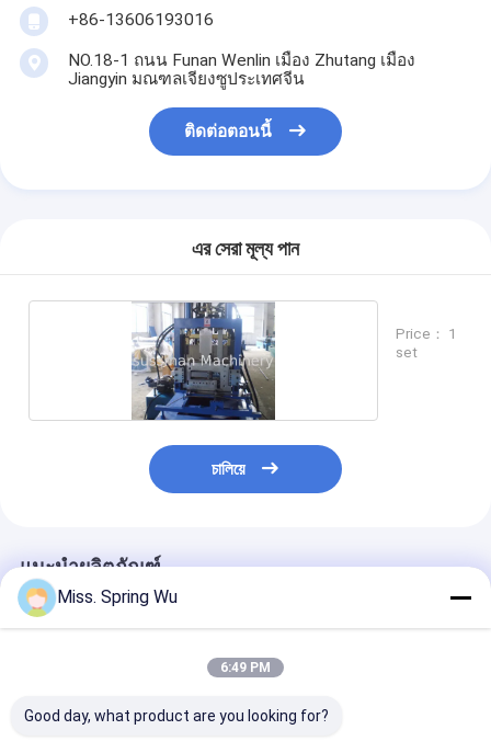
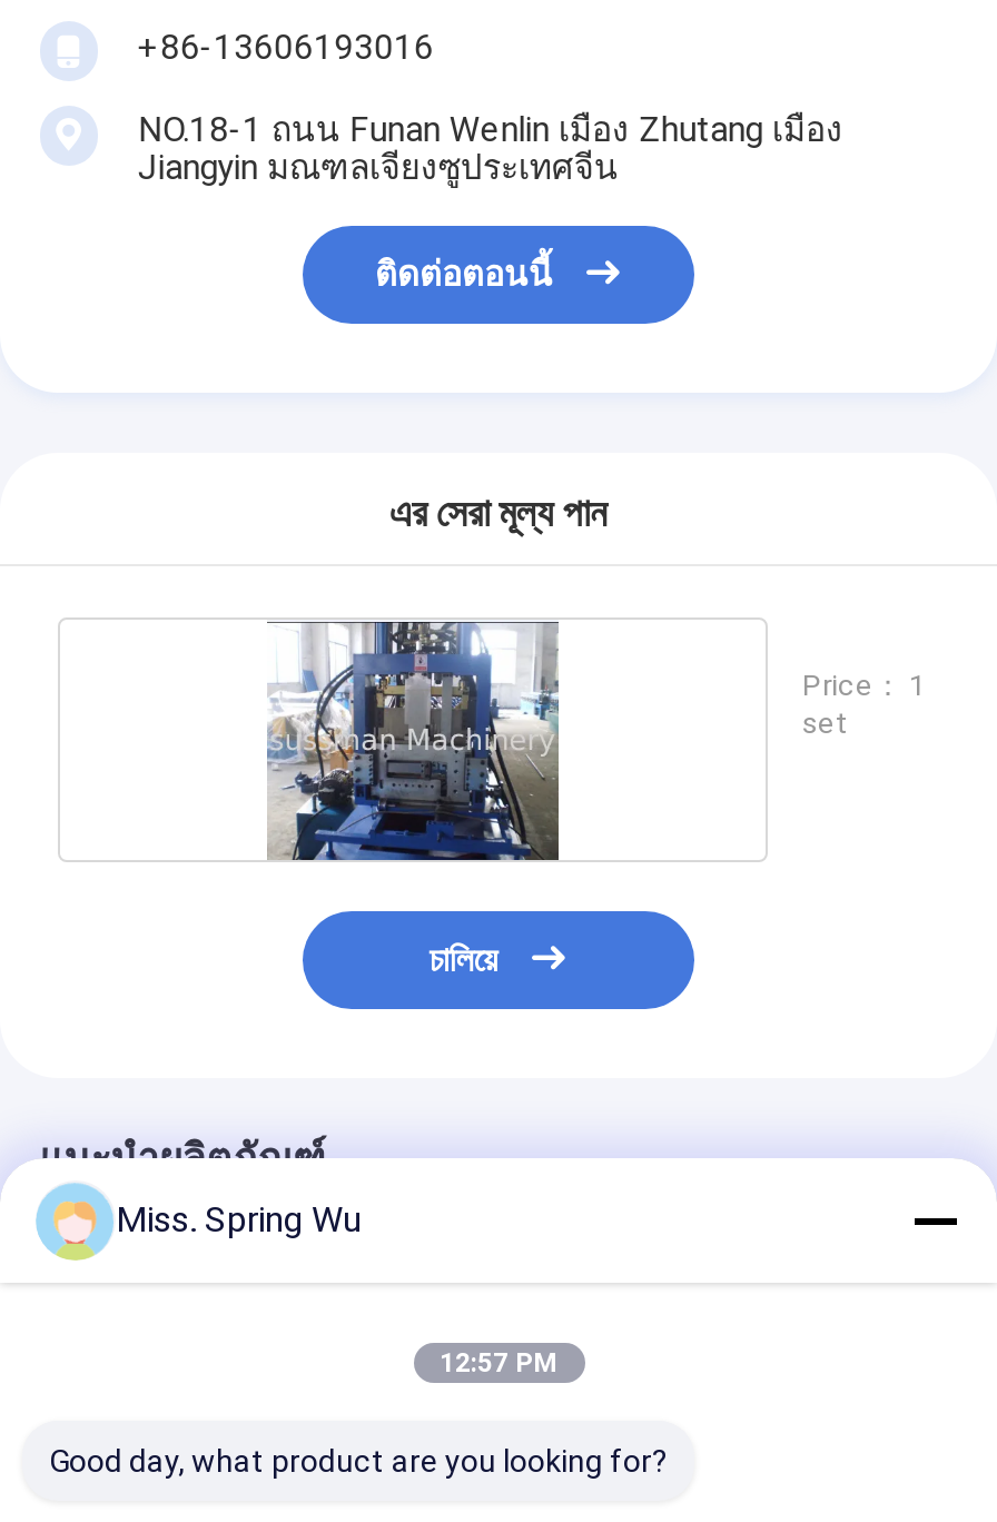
- 6:49 PM
+ 12:57 PM
